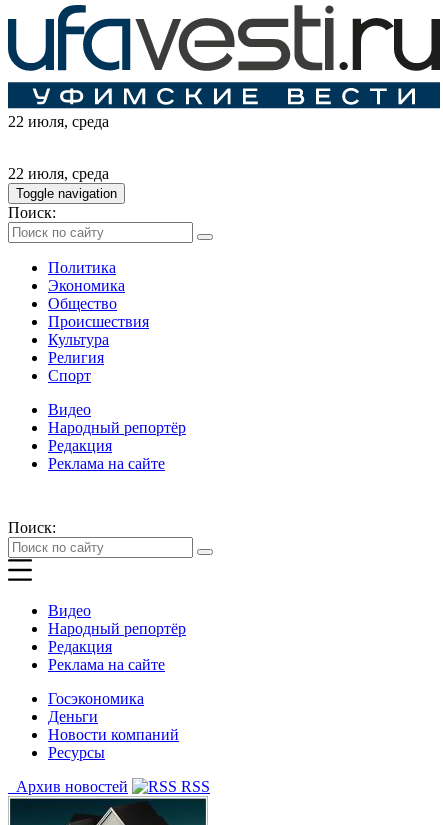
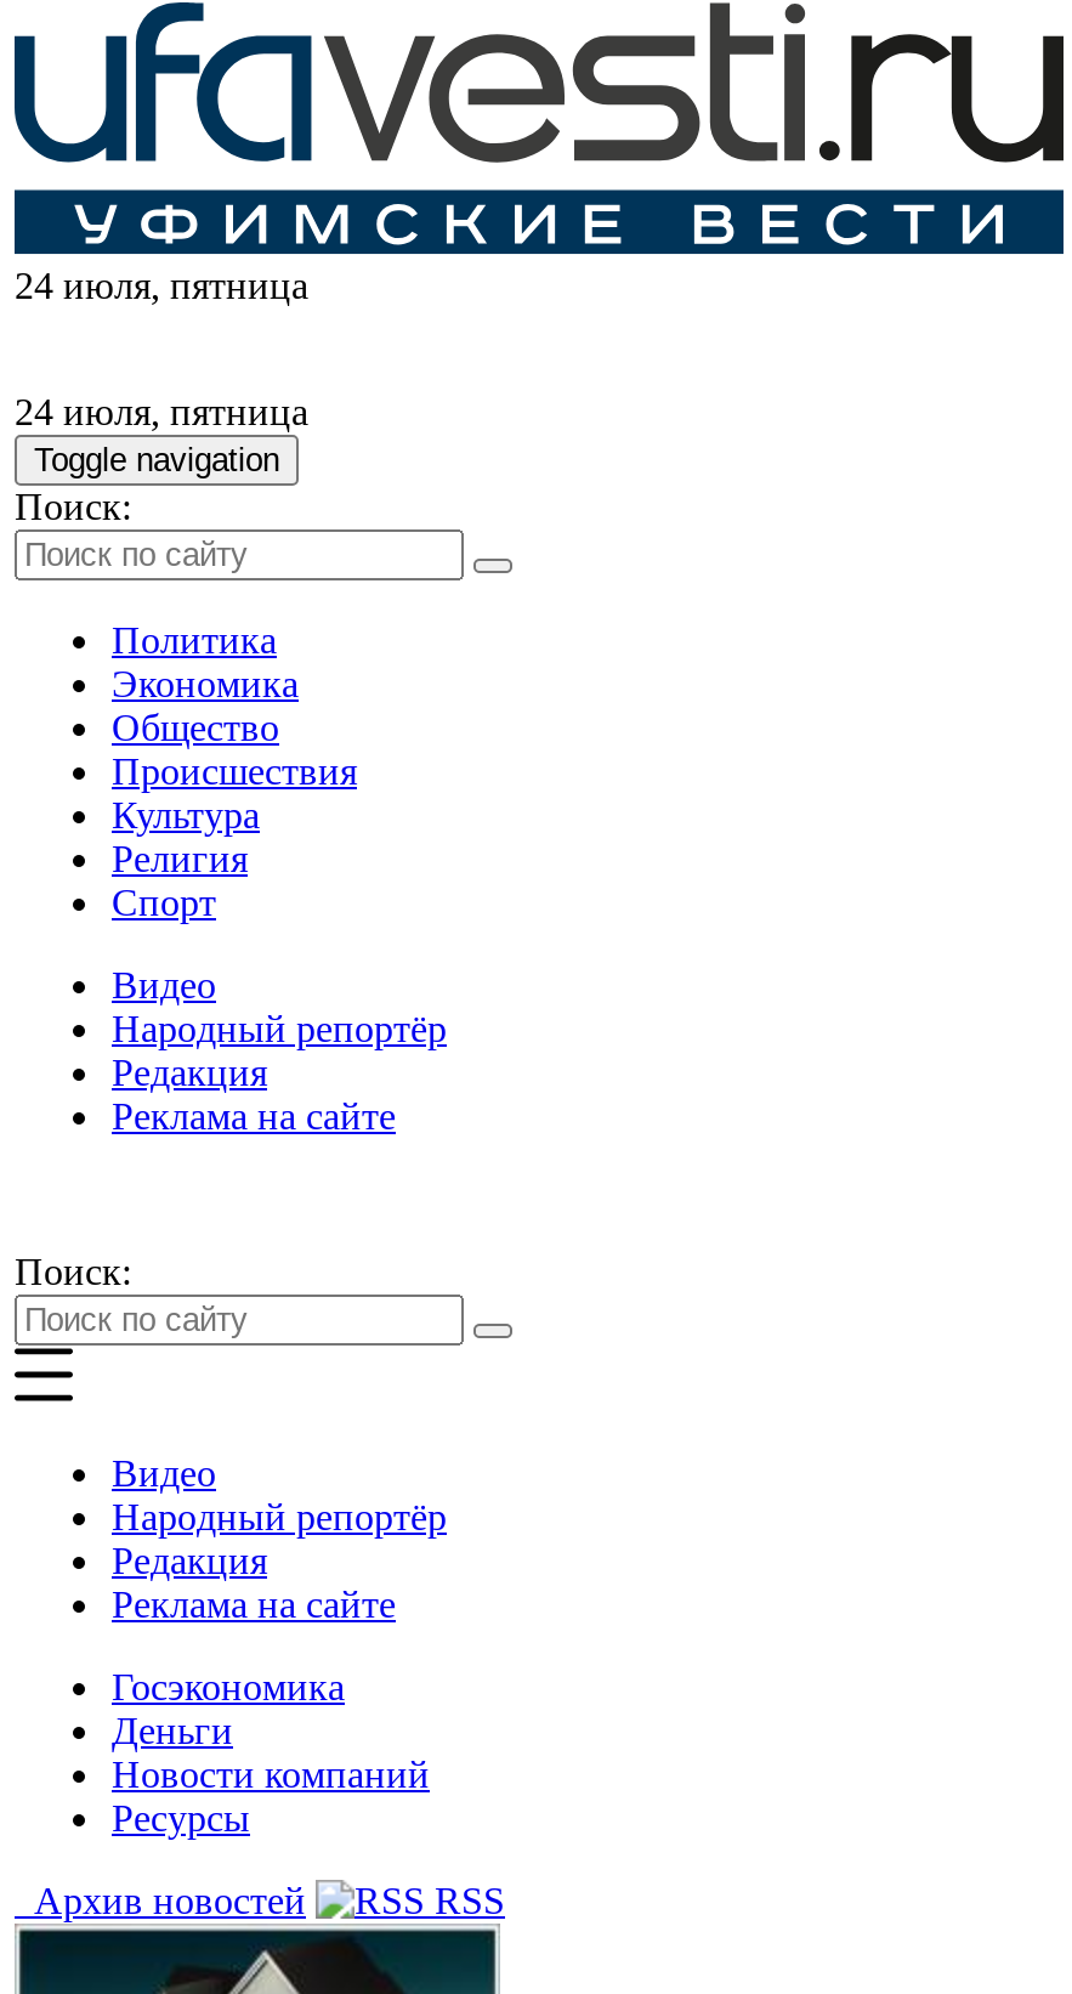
- 22 июля, среда
+ 24 июля, пятница

- 22 июля, среда
+ 24 июля, пятница
